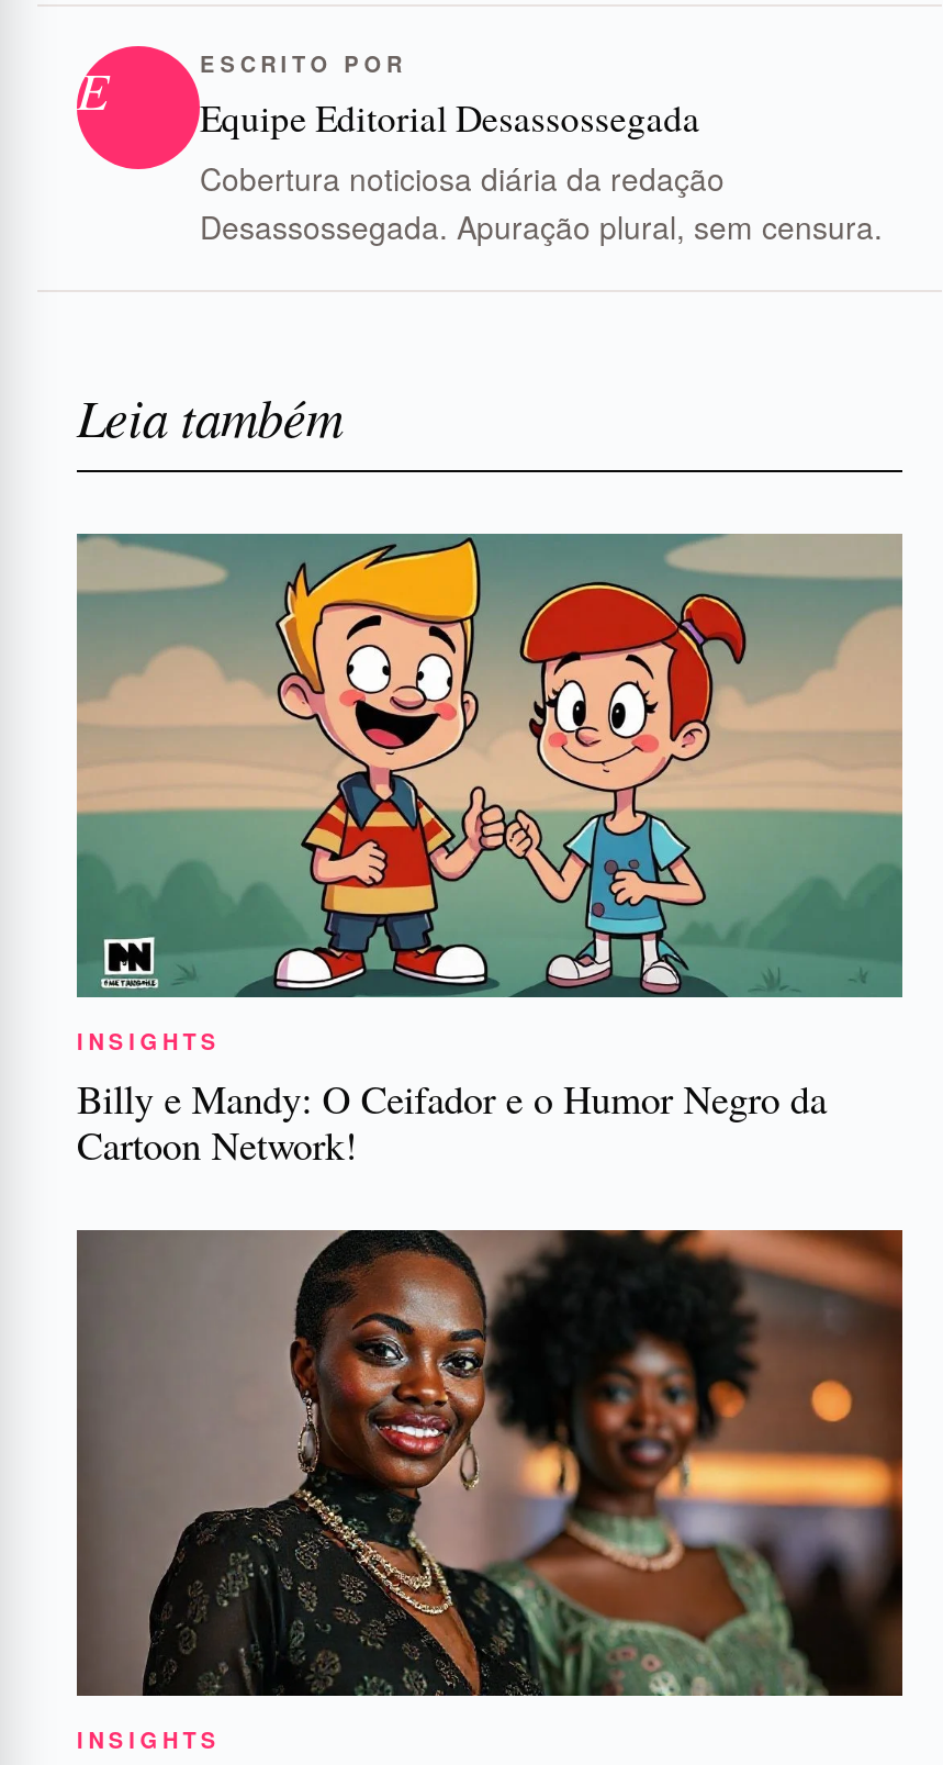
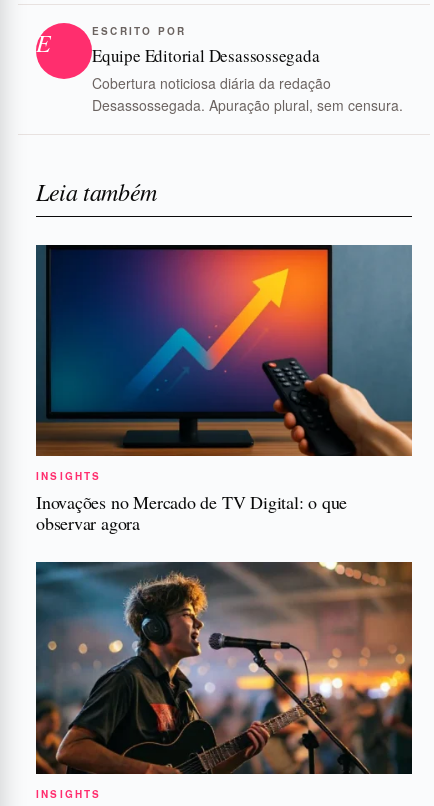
- [image]
- Billy e Mandy: O Ceifador e o Humor Negro da
- Cartoon Network!
+ [image]
+ Inovações no Mercado de TV Digital: o que
+ observar agora

- [image]
+ [image]
